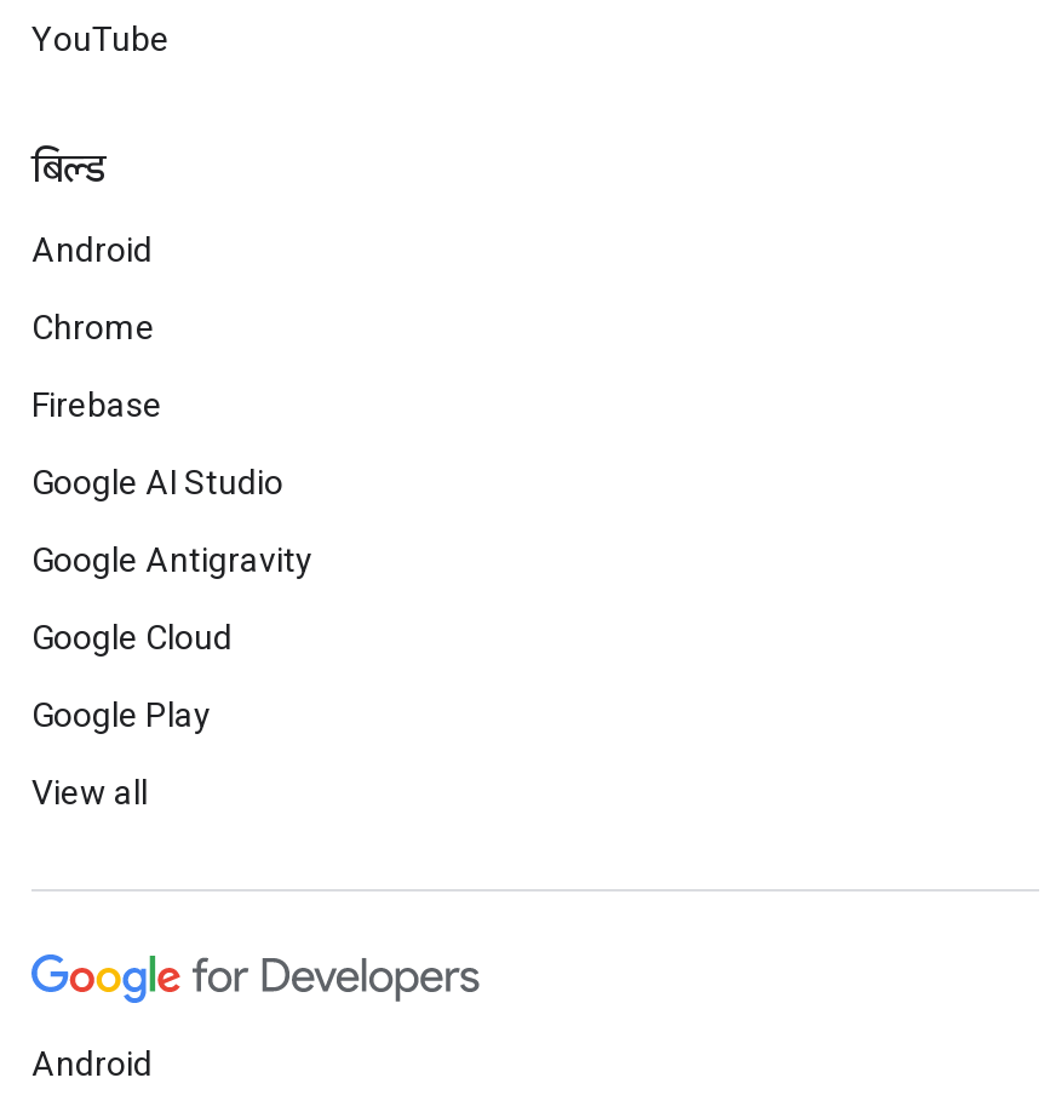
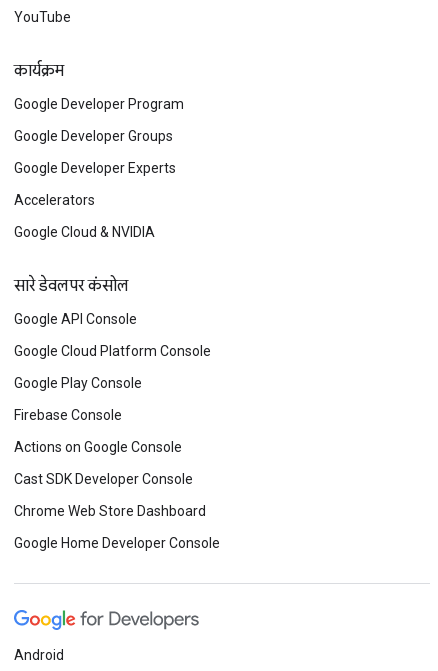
- बिल्ड
- Android
- Chrome
- Firebase
- Google AI Studio
- Google Antigravity
- Google Cloud
- Google Play
- View all
+ कार्यक्रम
+ Google Developer Program
+ Google Developer Groups
+ Google Developer Experts
+ Accelerators
+ Google Cloud & NVIDIA
+ सारे डेवलपर कंसोल
+ Google API Console
+ Google Cloud Platform Console
+ Google Play Console
+ Firebase Console
+ Actions on Google Console
+ Cast SDK Developer Console
+ Chrome Web Store Dashboard
+ Google Home Developer Console
